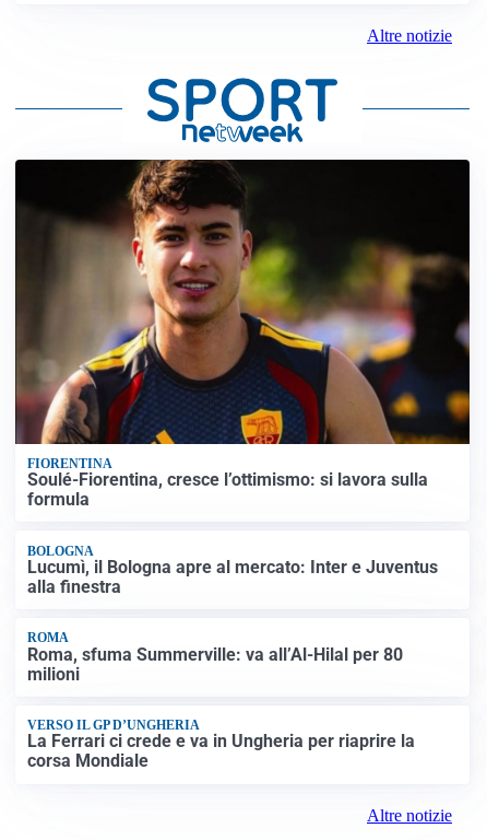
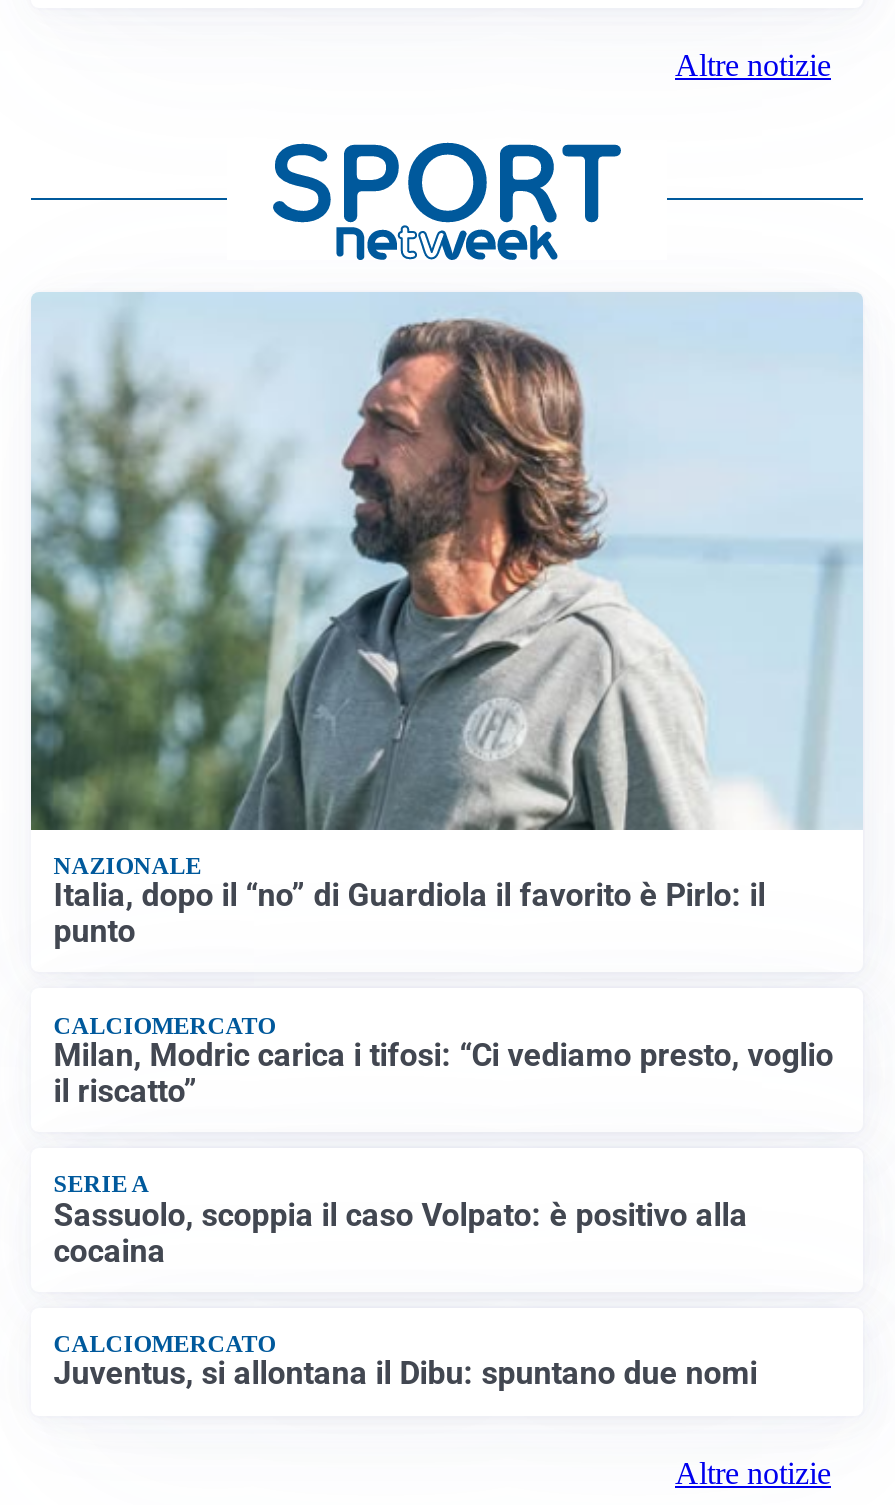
- [image]
- FIORENTINA
- Soulé-Fiorentina, cresce l’ottimismo: si lavora sulla
- formula
+ [image]
+ NAZIONALE
+ Italia, dopo il “no” di Guardiola il favorito è Pirlo: il
+ punto

- BOLOGNA
- Lucumì, il Bologna apre al mercato: Inter e Juventus
- alla finestra
+ CALCIOMERCATO
+ Milan, Modric carica i tifosi: “Ci vediamo presto, voglio
+ il riscatto”

- ROMA
- Roma, sfuma Summerville: va all’Al-Hilal per 80
- milioni
+ SERIE A
+ Sassuolo, scoppia il caso Volpato: è positivo alla
+ cocaina

- VERSO IL GP D’UNGHERIA
- La Ferrari ci crede e va in Ungheria per riaprire la
- corsa Mondiale
+ CALCIOMERCATO
+ Juventus, si allontana il Dibu: spuntano due nomi
